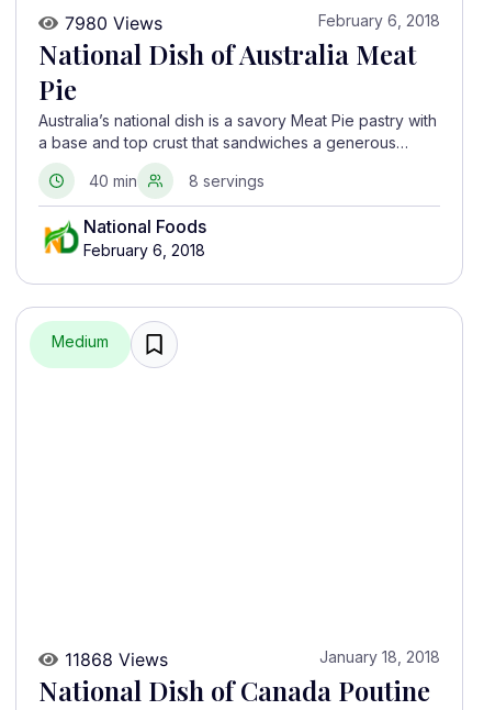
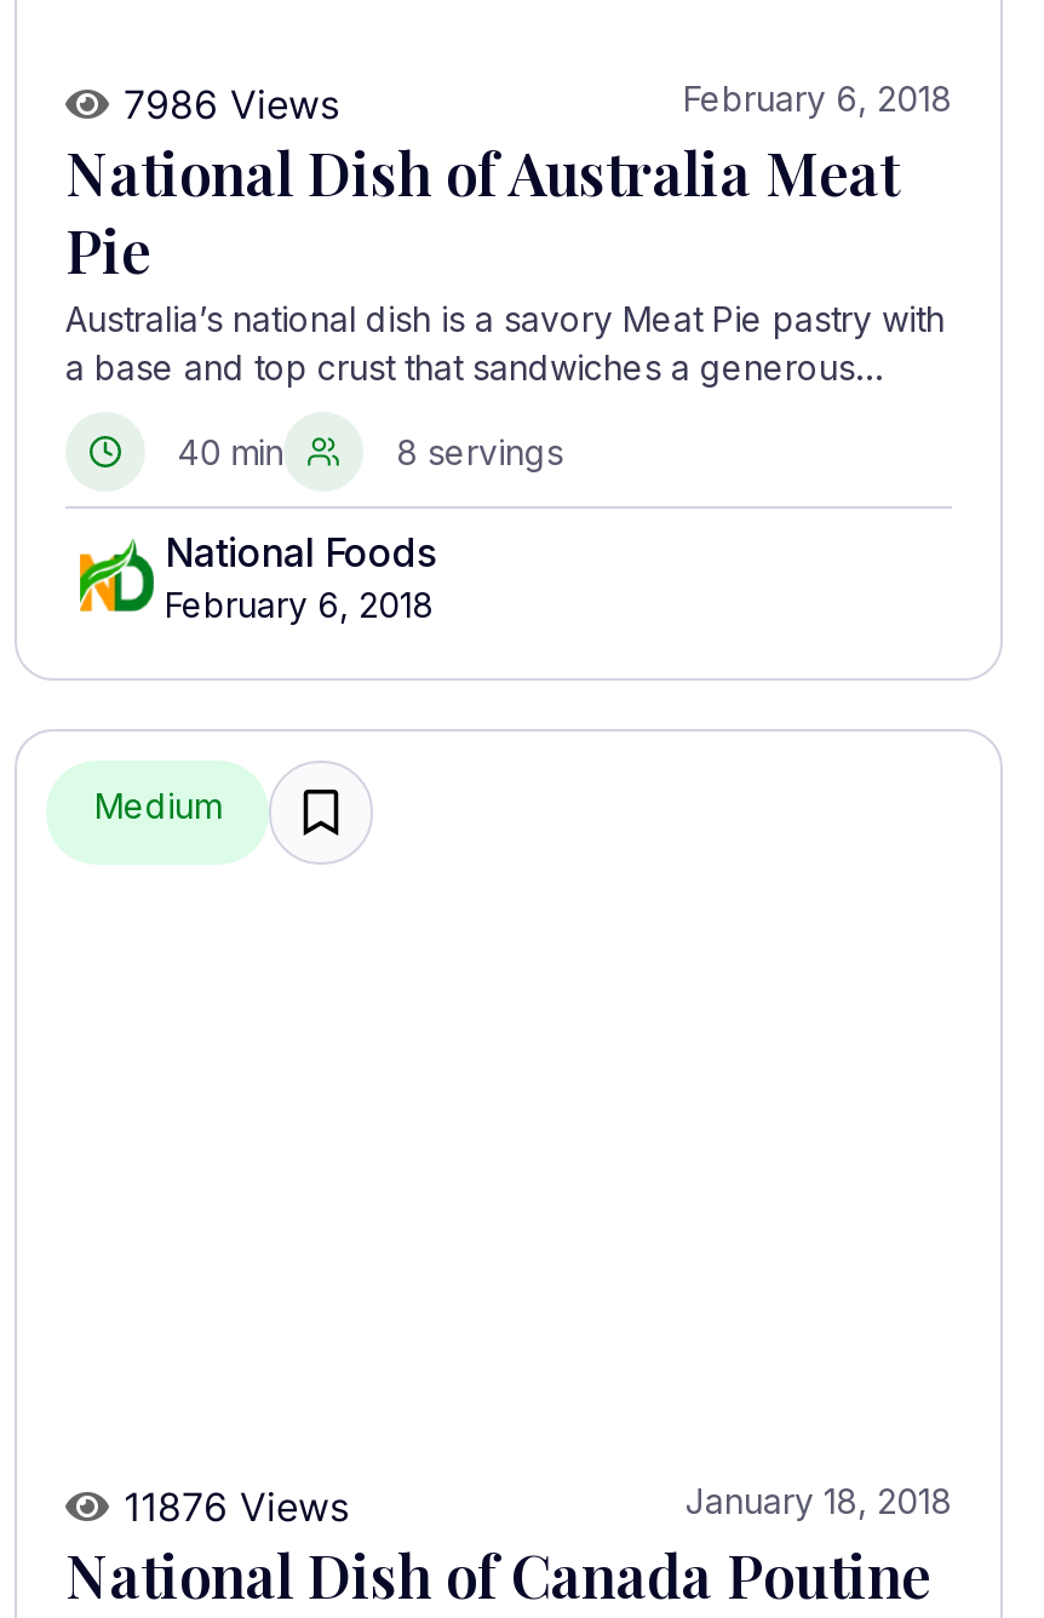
- 7980 Views
+ 7986 Views

- 11868 Views
+ 11876 Views
